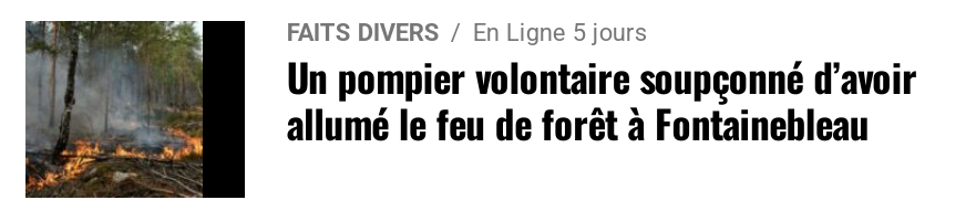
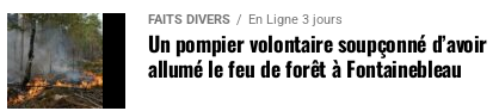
- En Ligne 5 jours
+ En Ligne 3 jours
